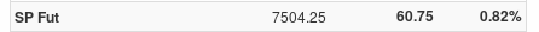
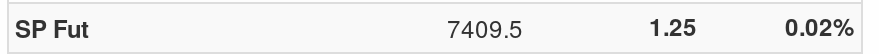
- 7504.25
+ 7409.5

- 60.75
+ 1.25

- 0.82%
+ 0.02%
